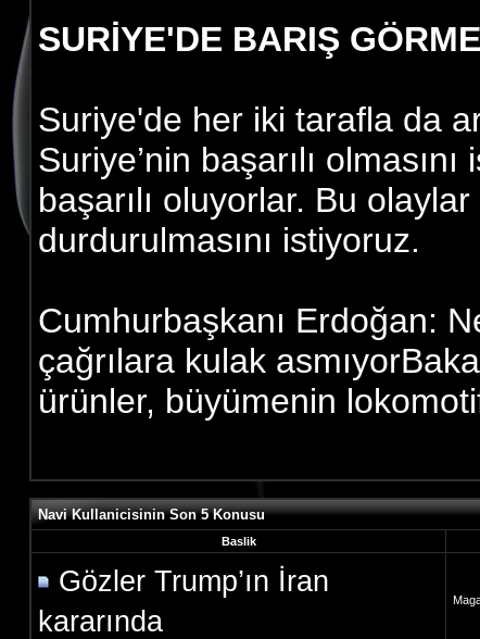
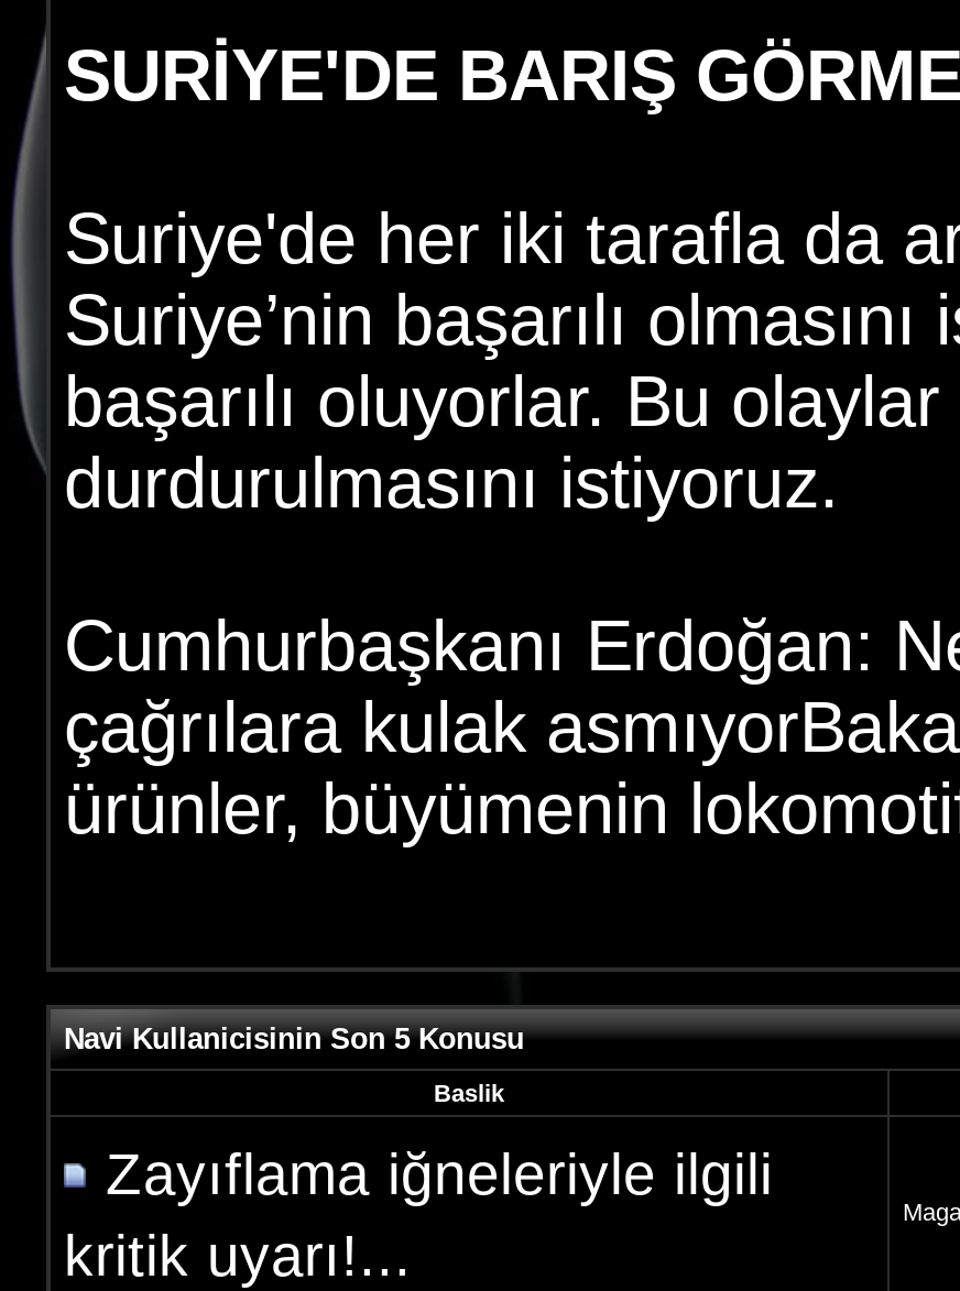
- Gözler Trump’ın İran
- kararında
+ Zayıflama iğneleriyle ilgili
+ kritik uyarı!...
